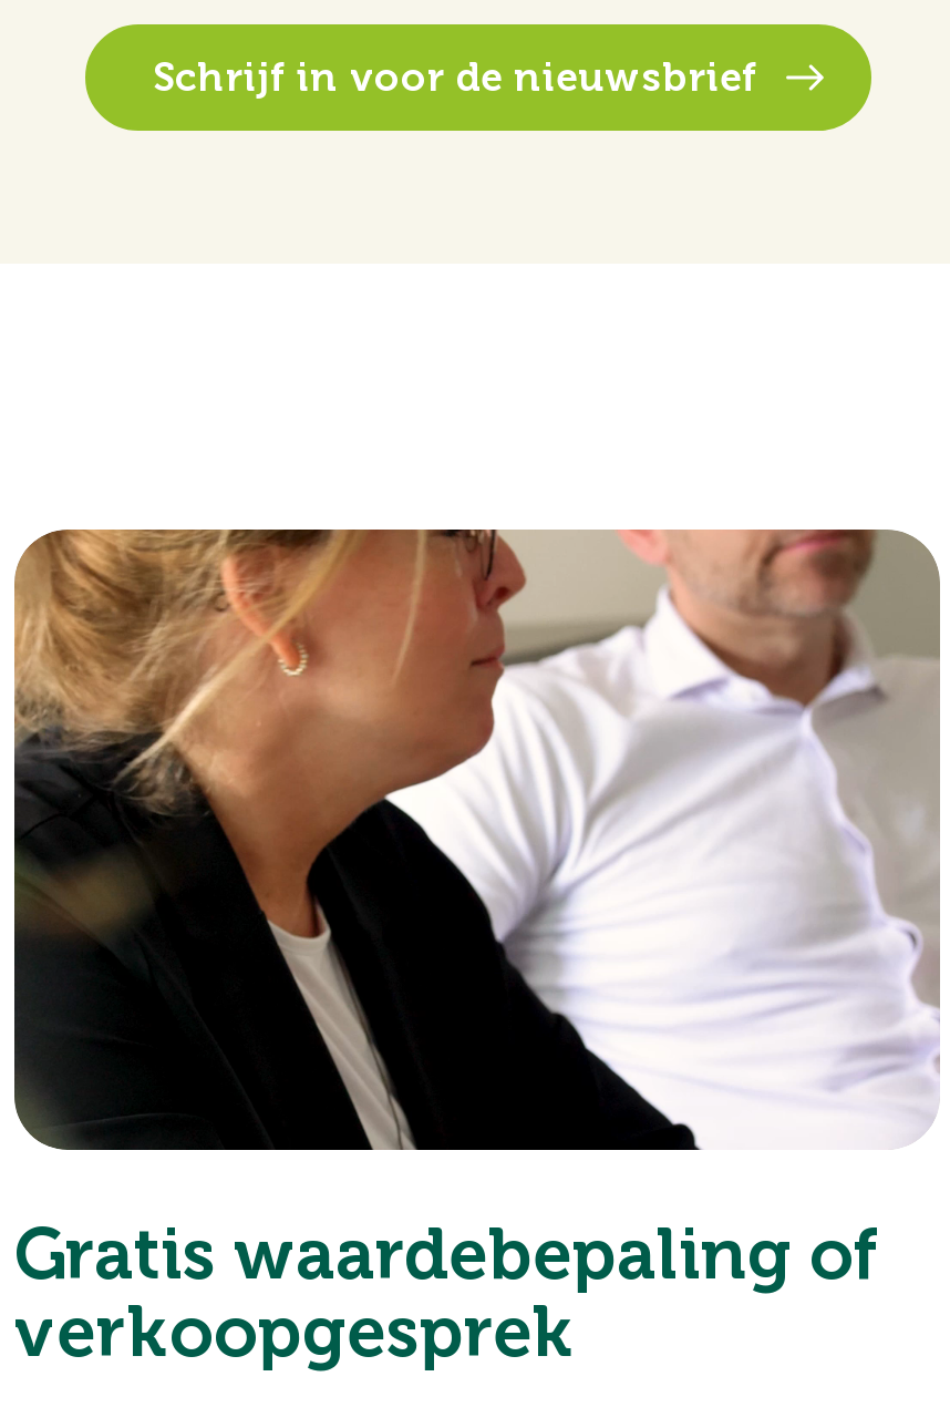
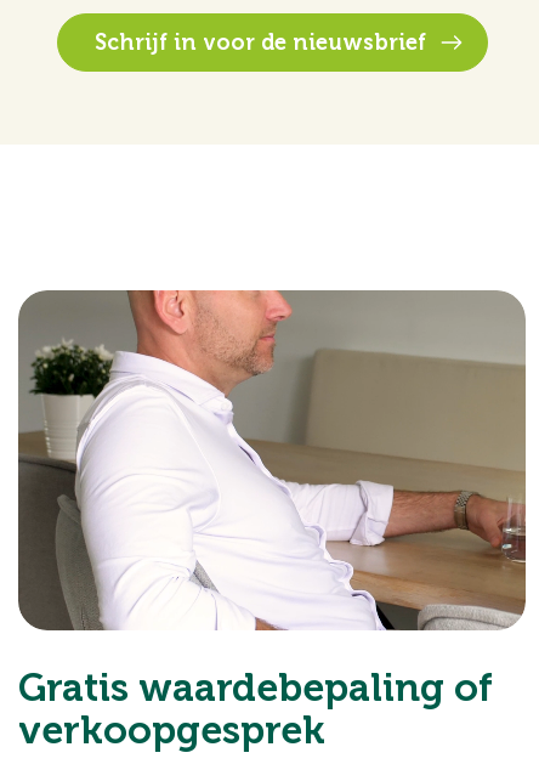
- [image]
+ [image]
